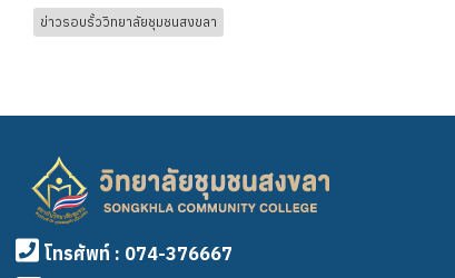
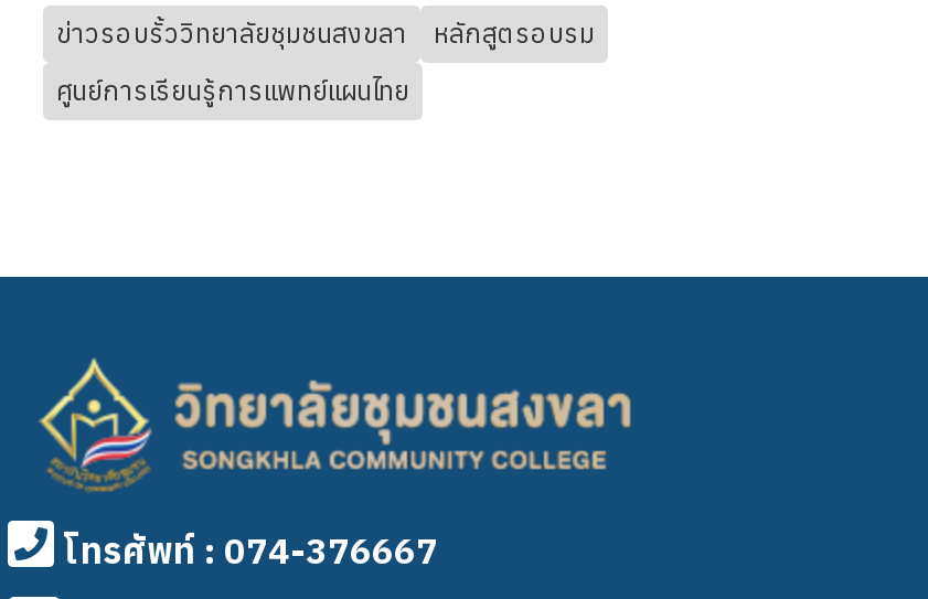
+ หลักสูตรอบรม
+ ศูนย์การเรียนรู้การแพทย์แผนไทย
